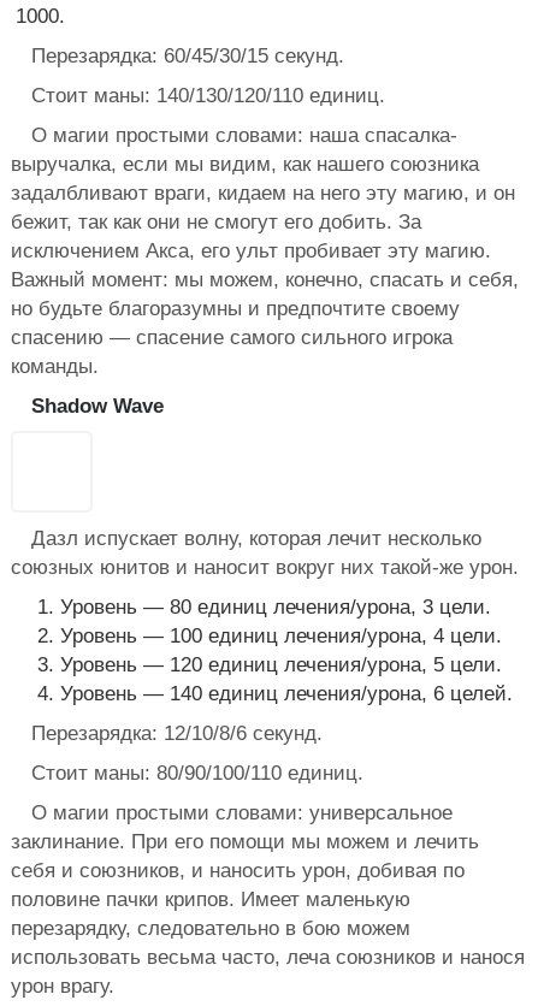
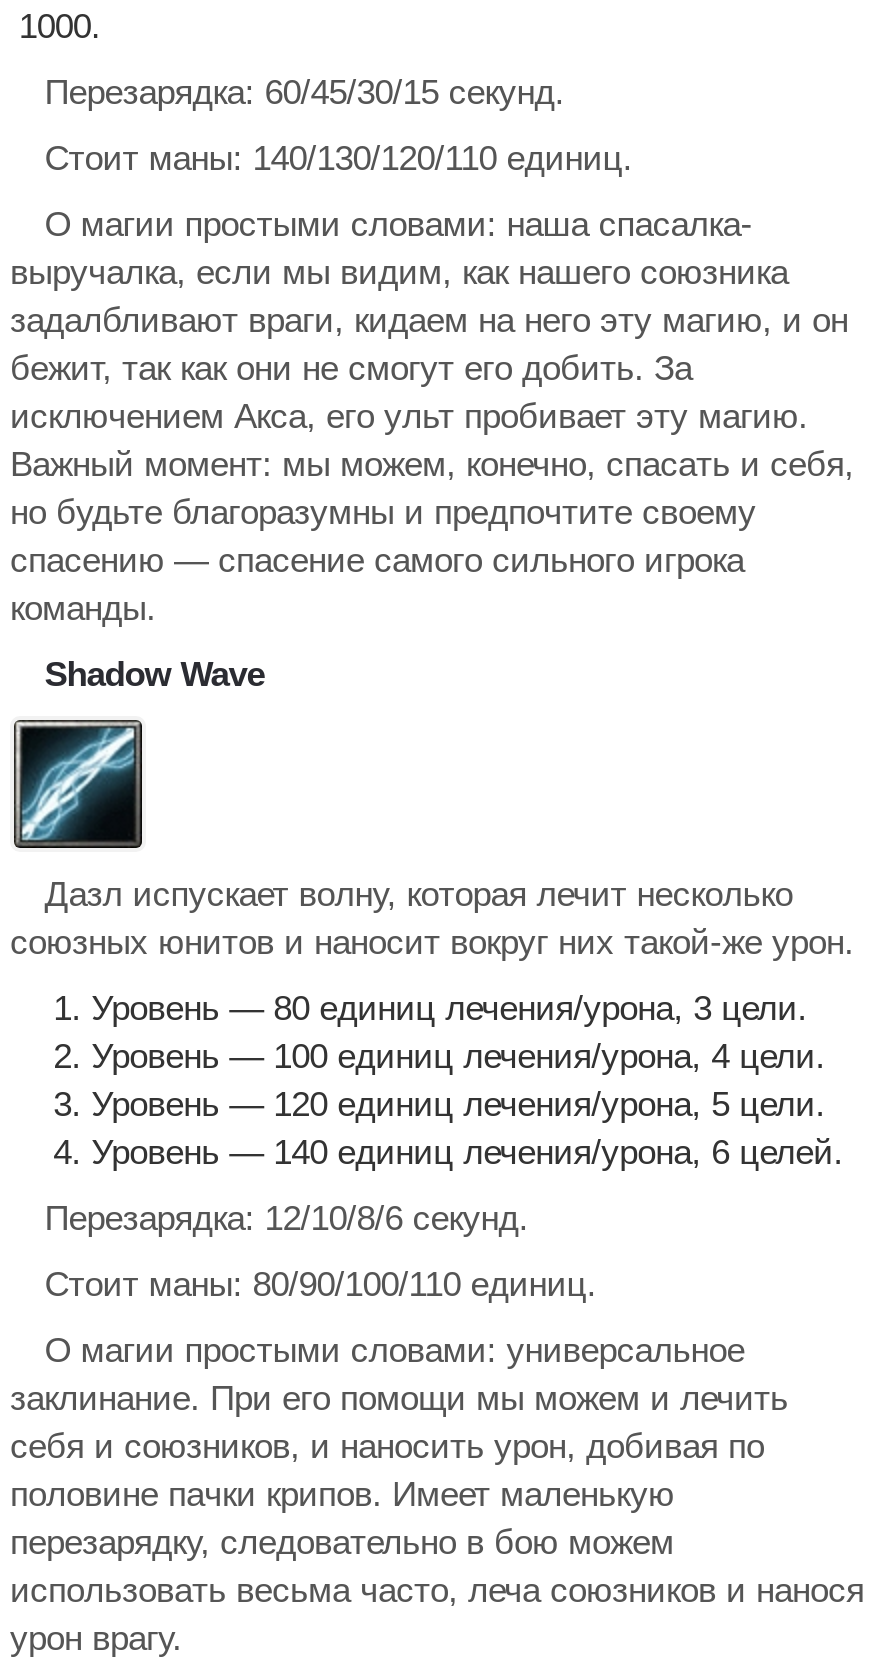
+ [image]
